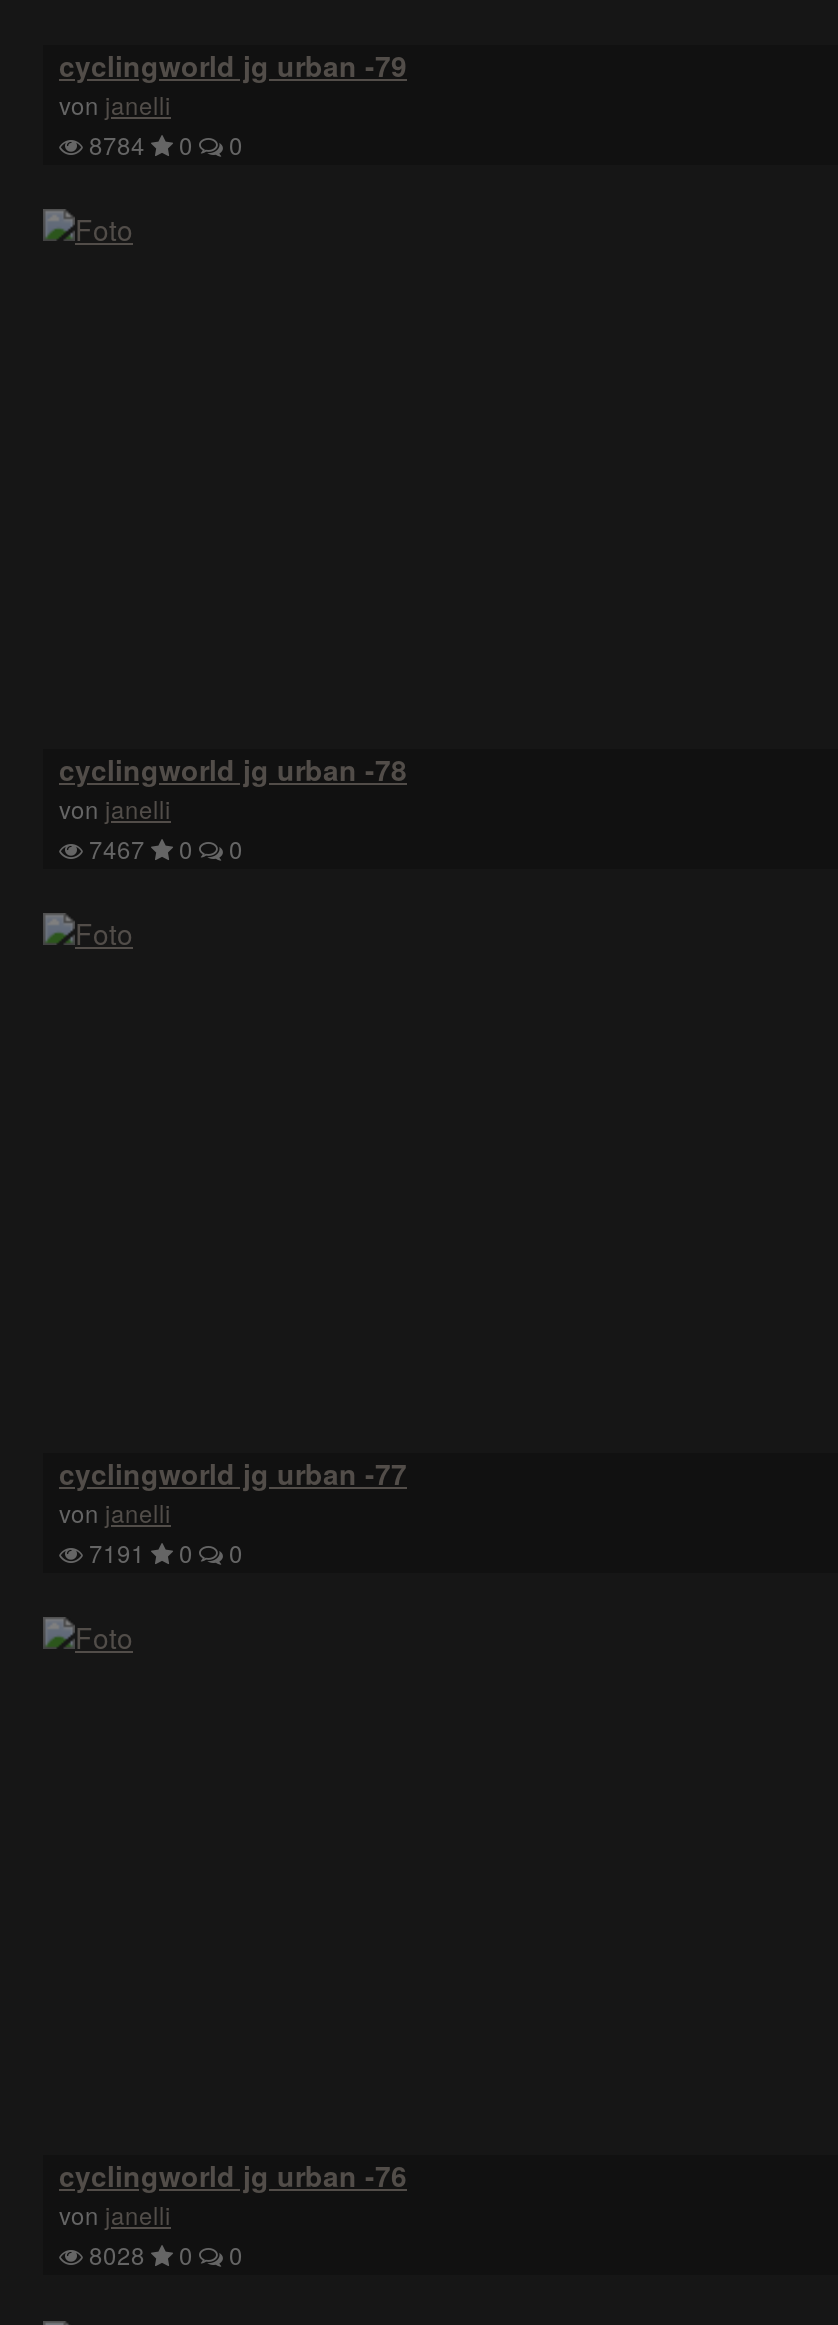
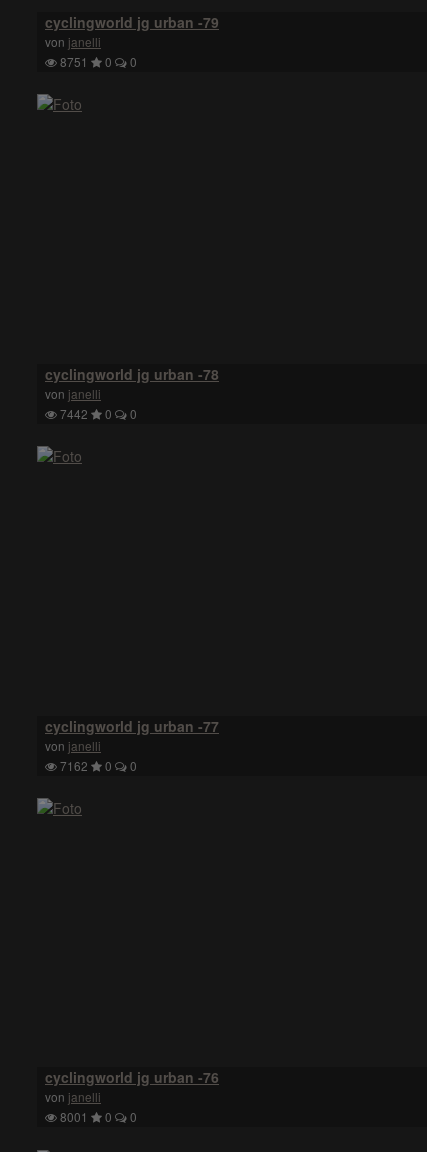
- 8784 0 0
+ 8751 0 0

- 7467 0 0
+ 7442 0 0

- 7191 0 0
+ 7162 0 0

- 8028 0 0
+ 8001 0 0
